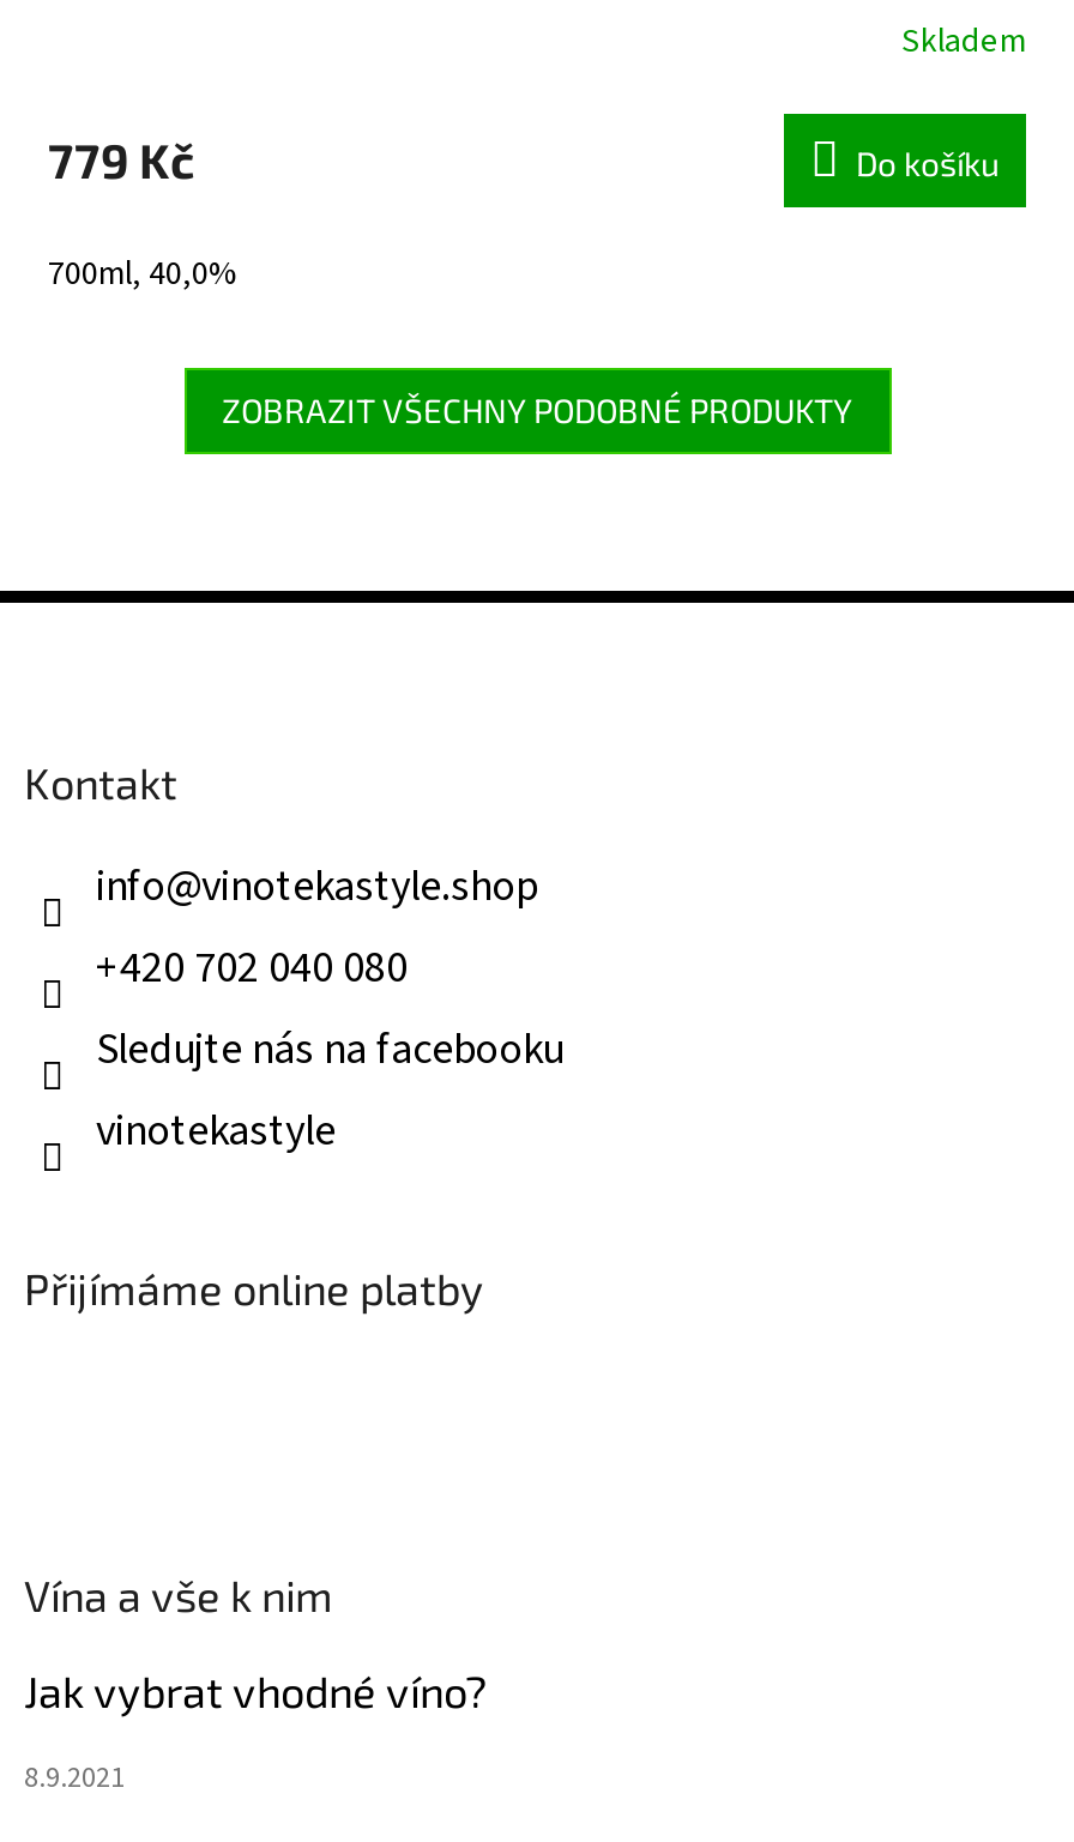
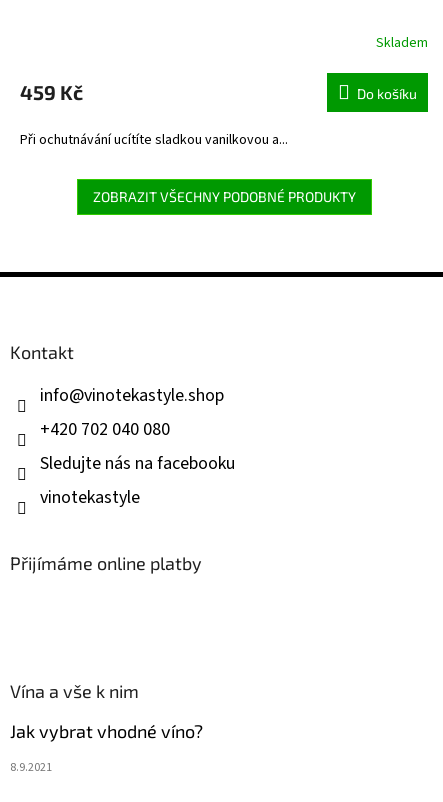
- 779 Kč
+ 459 Kč

- 700ml, 40,0%
+ Při ochutnávání ucítíte sladkou vanilkovou a...
